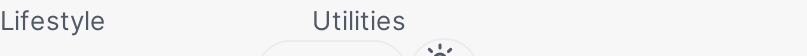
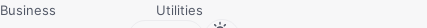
- Lifestyle
+ Business
